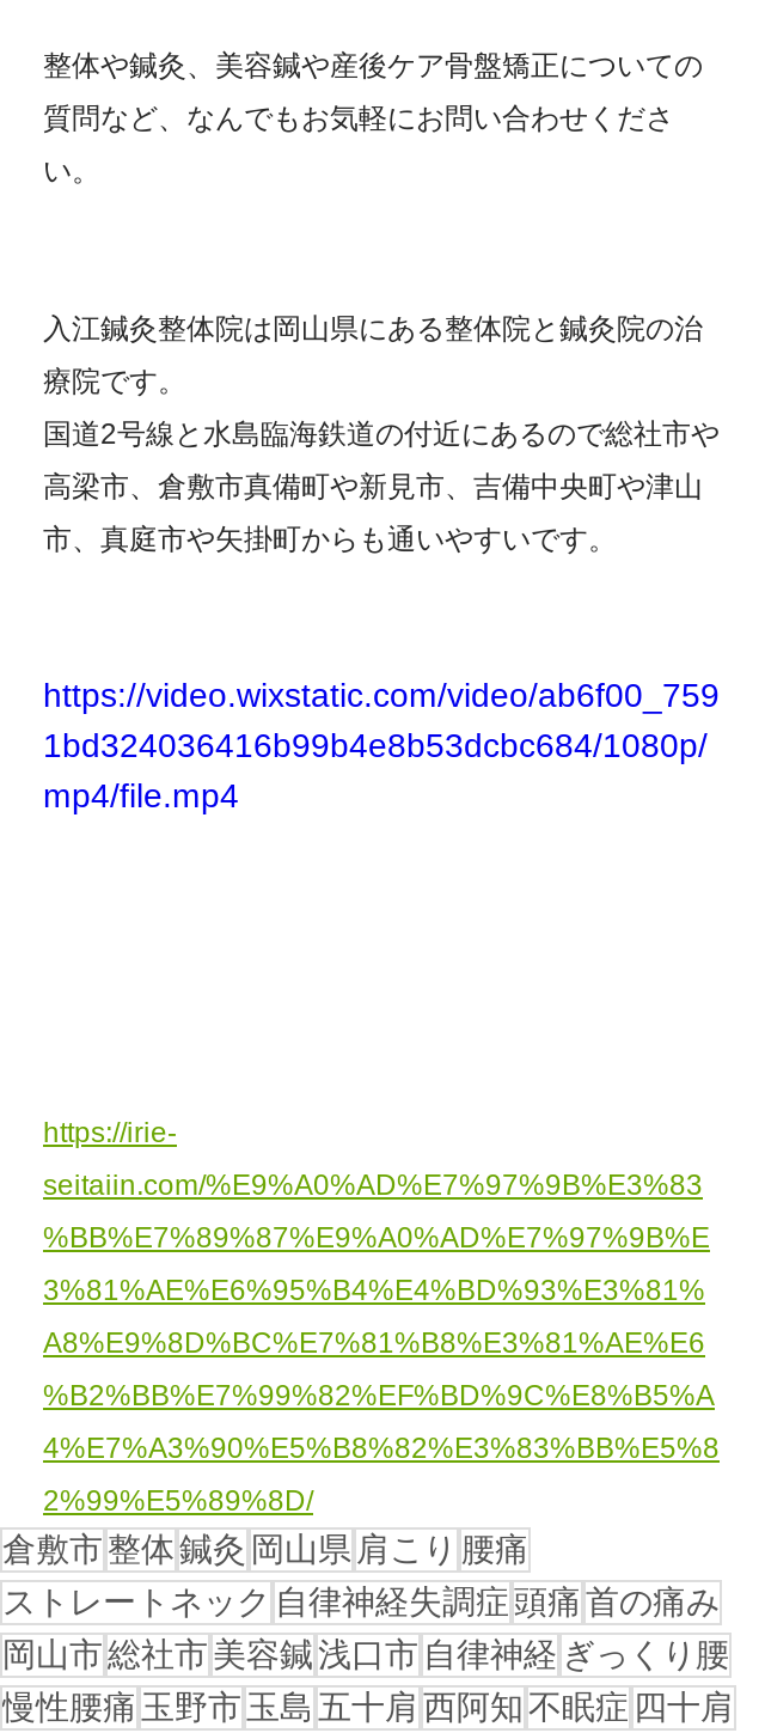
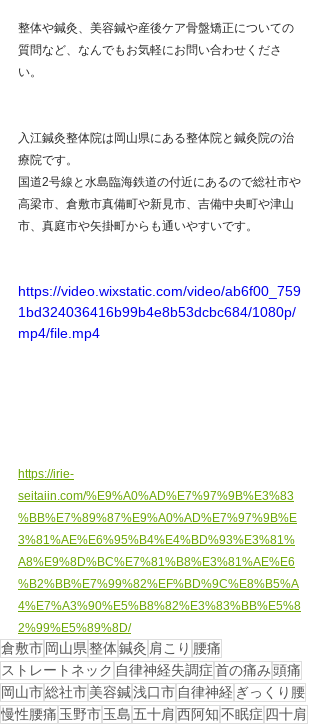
- 倉敷市 整体 鍼灸 岡山県 肩こり 腰痛
+ 倉敷市 岡山県 整体 鍼灸 肩こり 腰痛

- ストレートネック 自律神経失調症 頭痛 首の痛み
+ ストレートネック 自律神経失調症 首の痛み 頭痛
